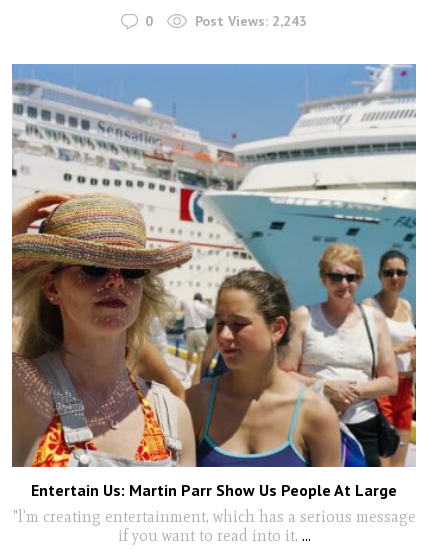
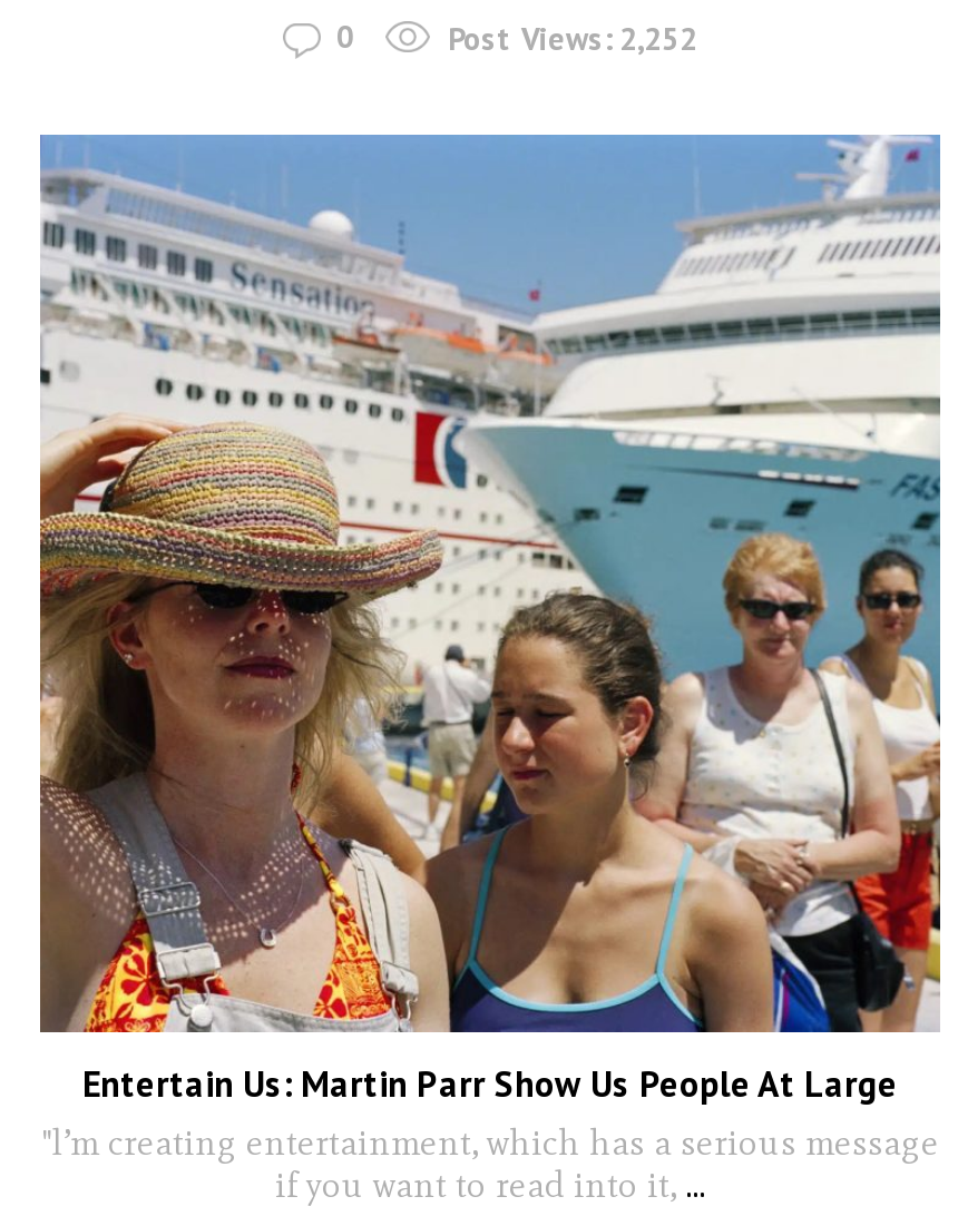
- Post Views: 2,243
+ Post Views: 2,252
